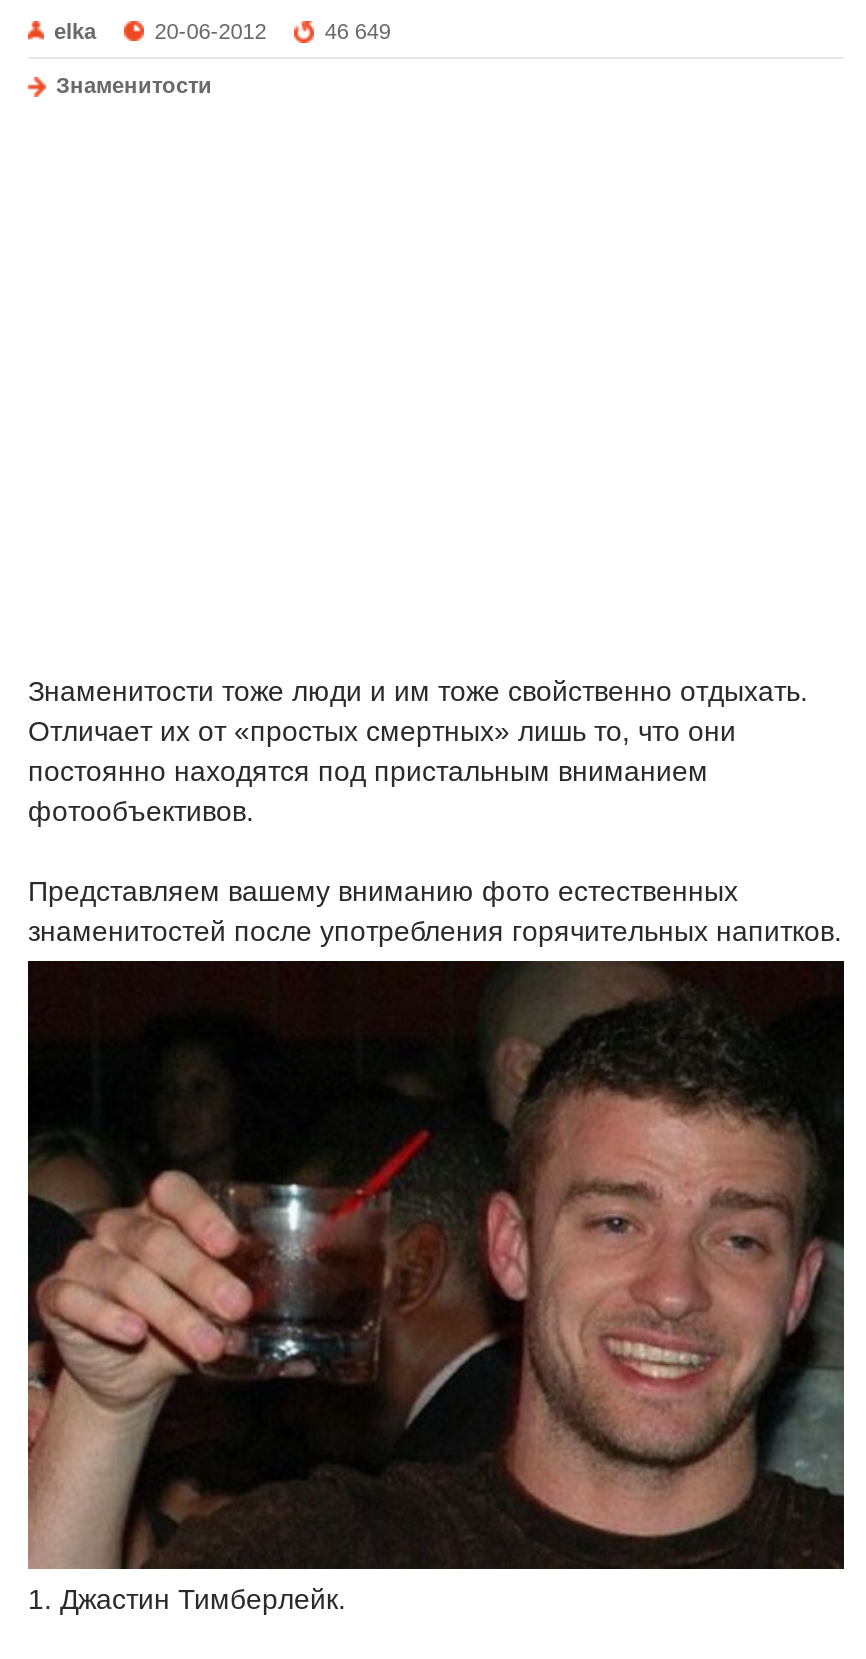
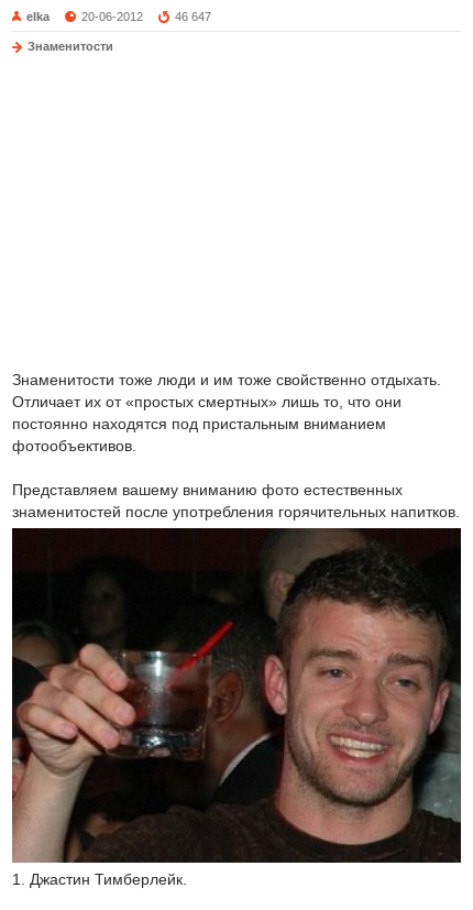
- 46 649
+ 46 647
